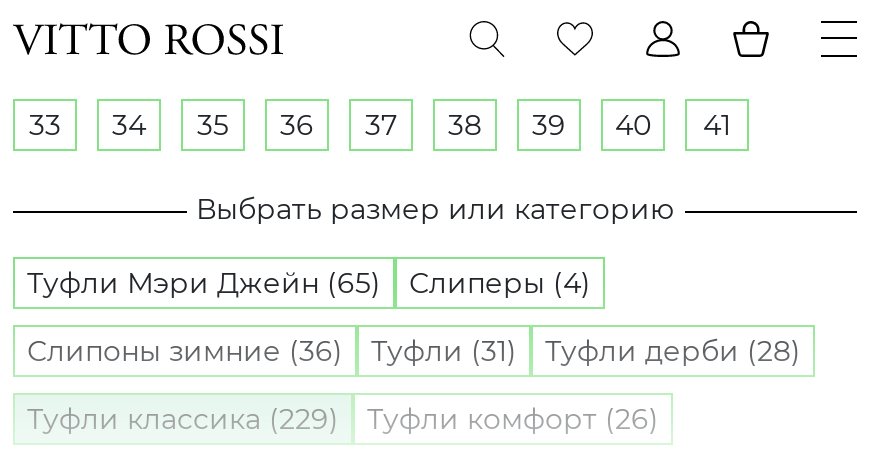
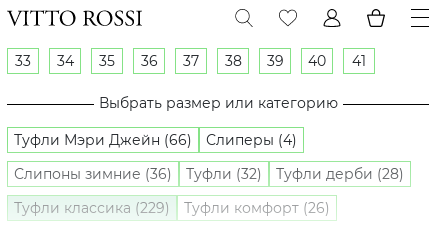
- Туфли Мэри Джейн (65)
+ Туфли Мэри Джейн (66)

- Слипоны зимние (36) Туфли (31) Туфли дерби (28)
+ Слипоны зимние (36) Туфли (32) Туфли дерби (28)
